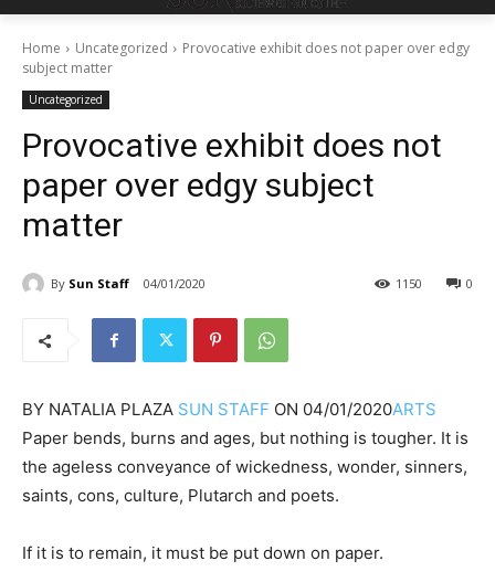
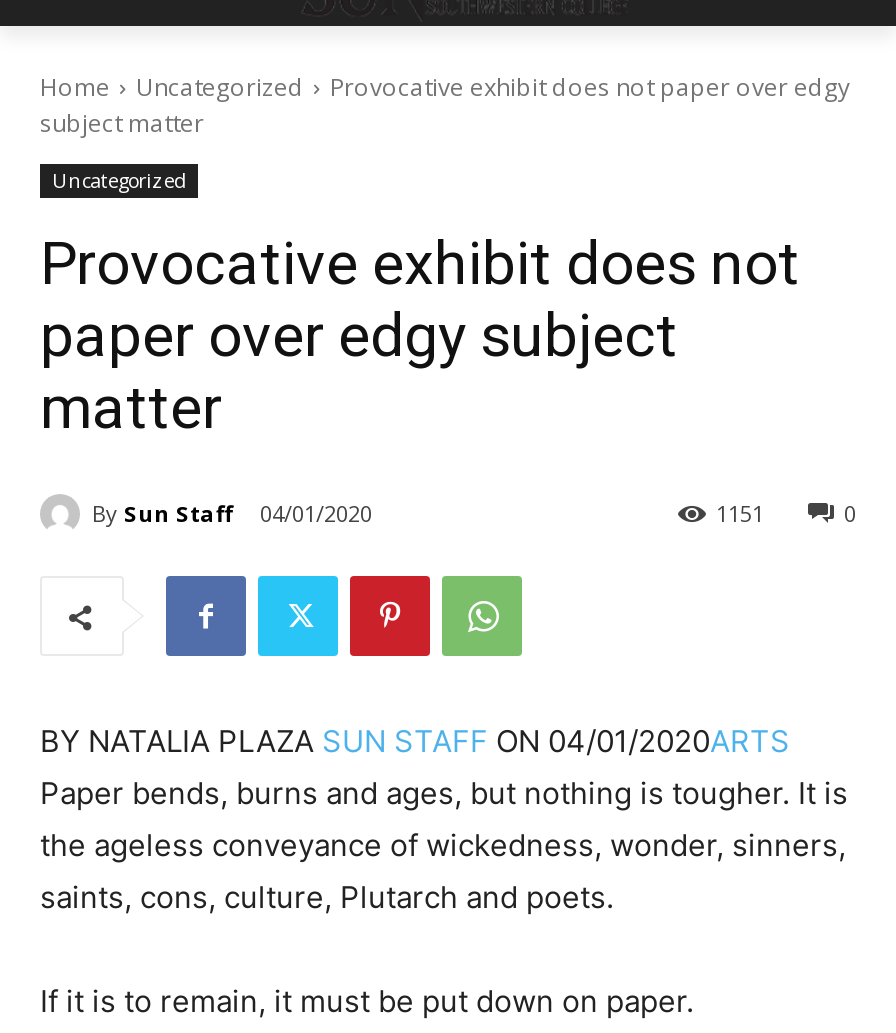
- 1150
+ 1151
